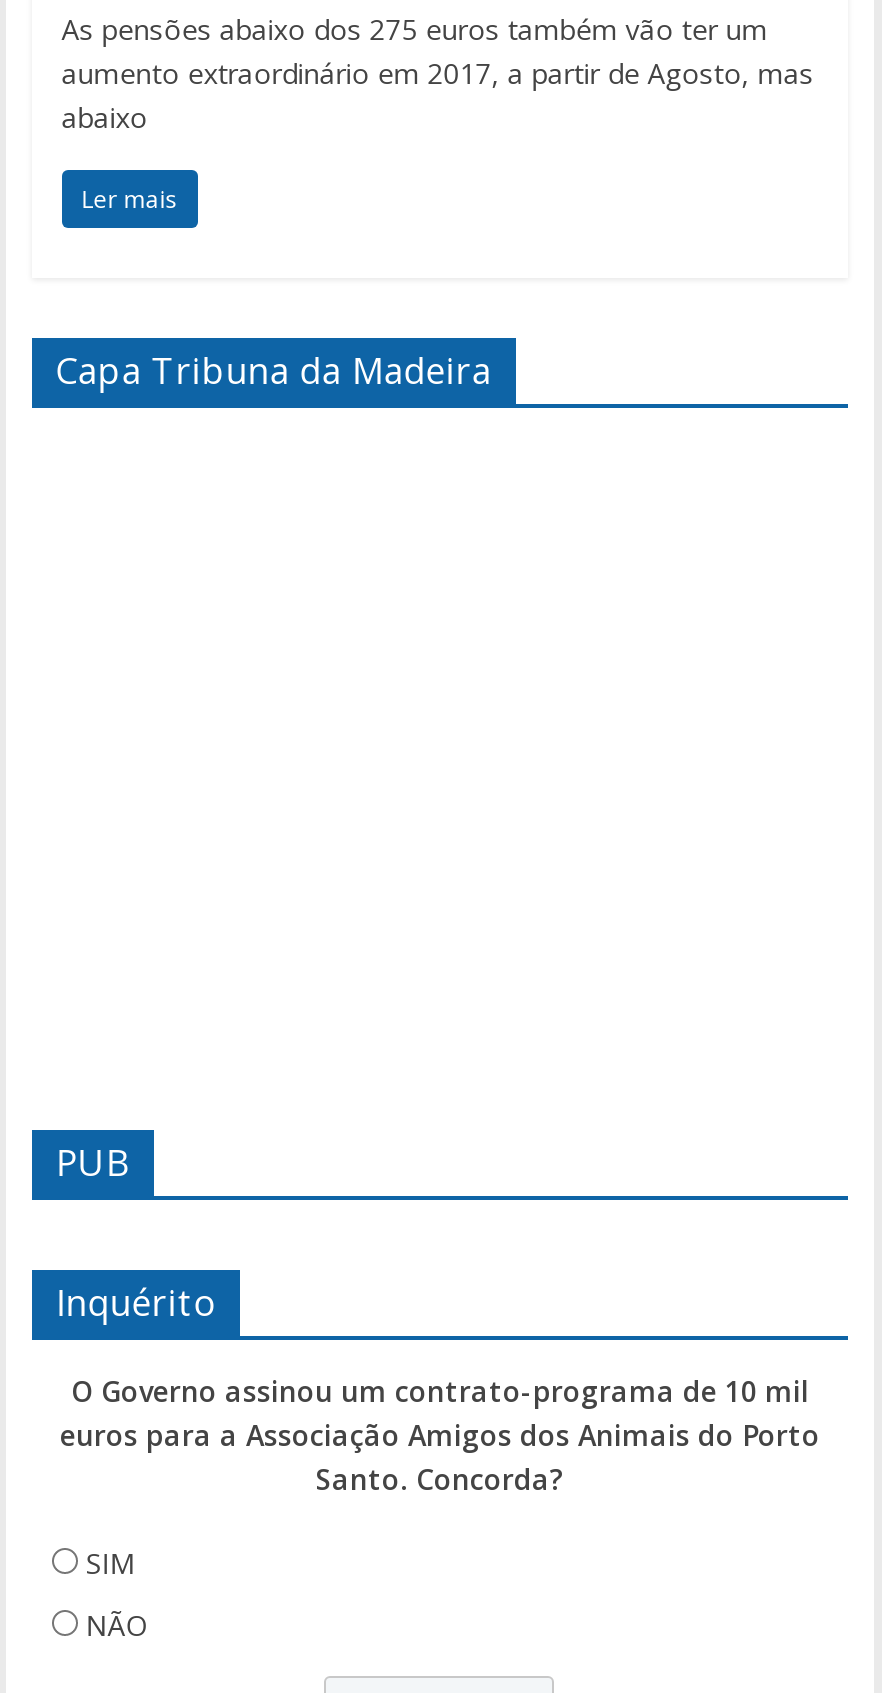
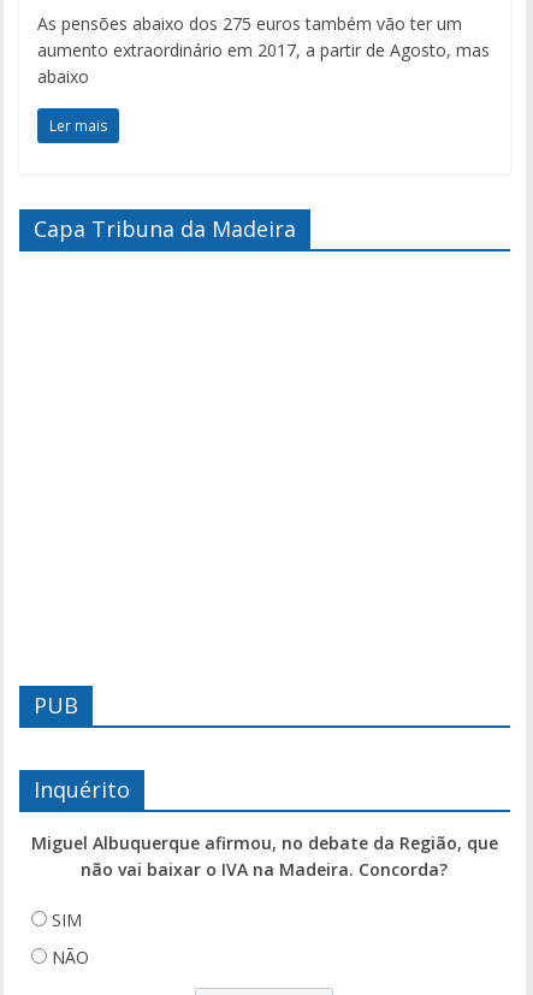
- O Governo assinou um contrato-programa de 10 mil
- euros para a Associação Amigos dos Animais do Porto
- Santo. Concorda?
+ Miguel Albuquerque afirmou, no debate da Região, que
+ não vai baixar o IVA na Madeira. Concorda?
